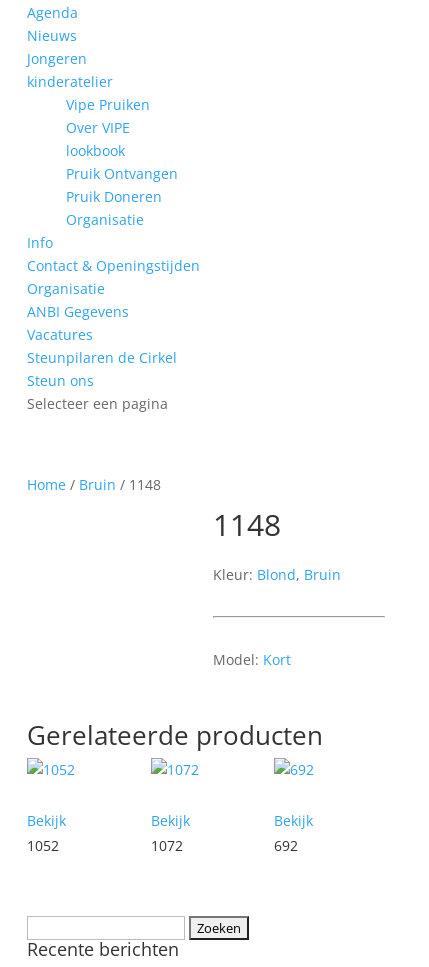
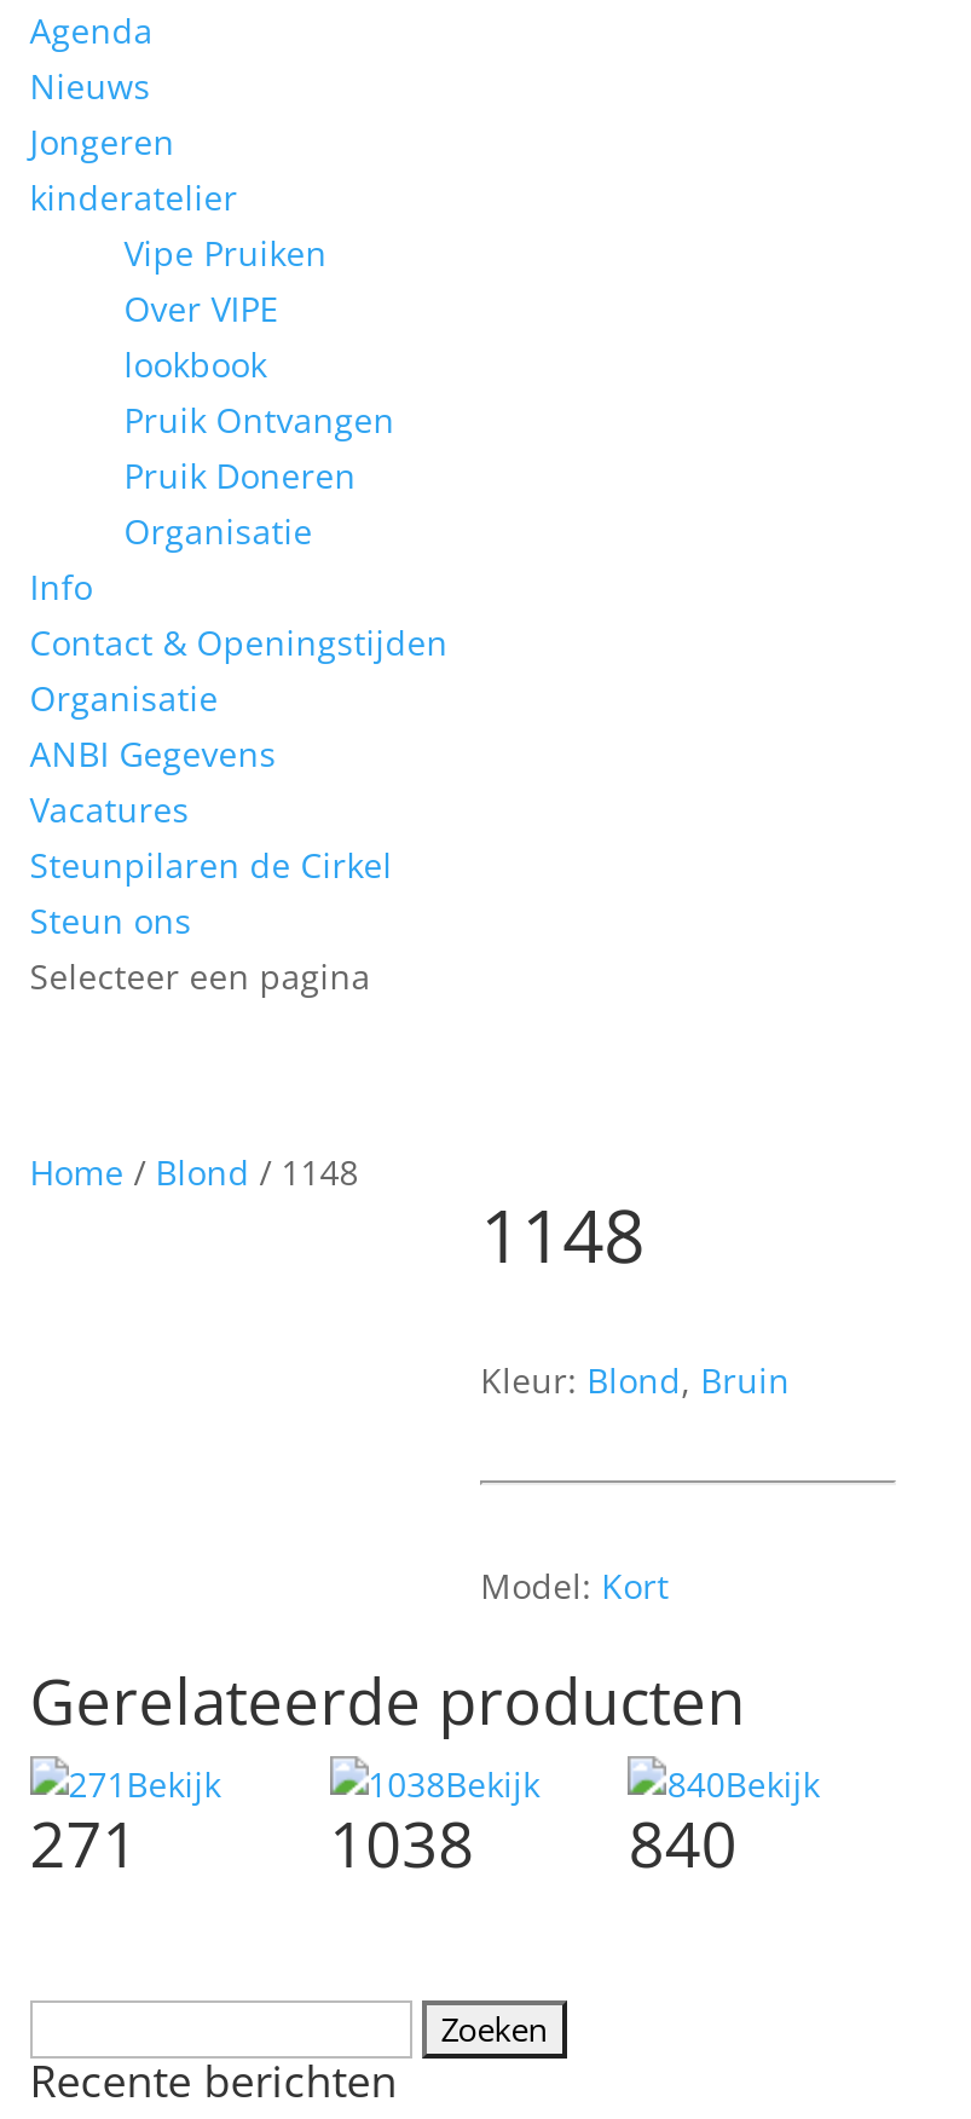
- Home / Bruin / 1148
+ Home / Blond / 1148

- 1052
+ 271

- 1072
+ 1038

- 692
+ 840
